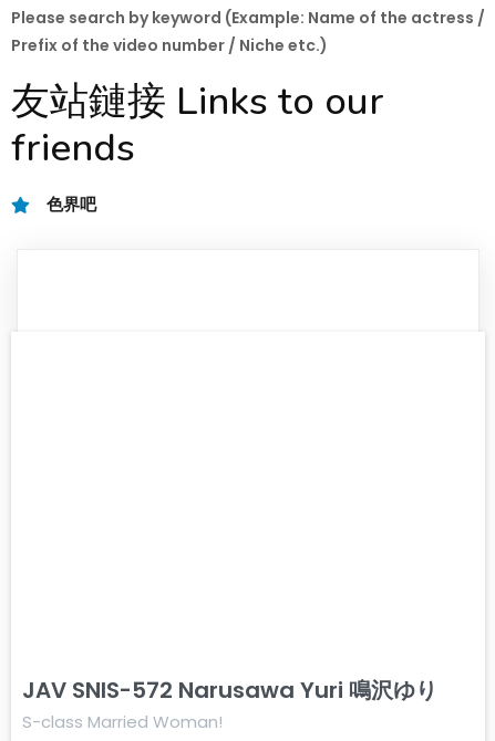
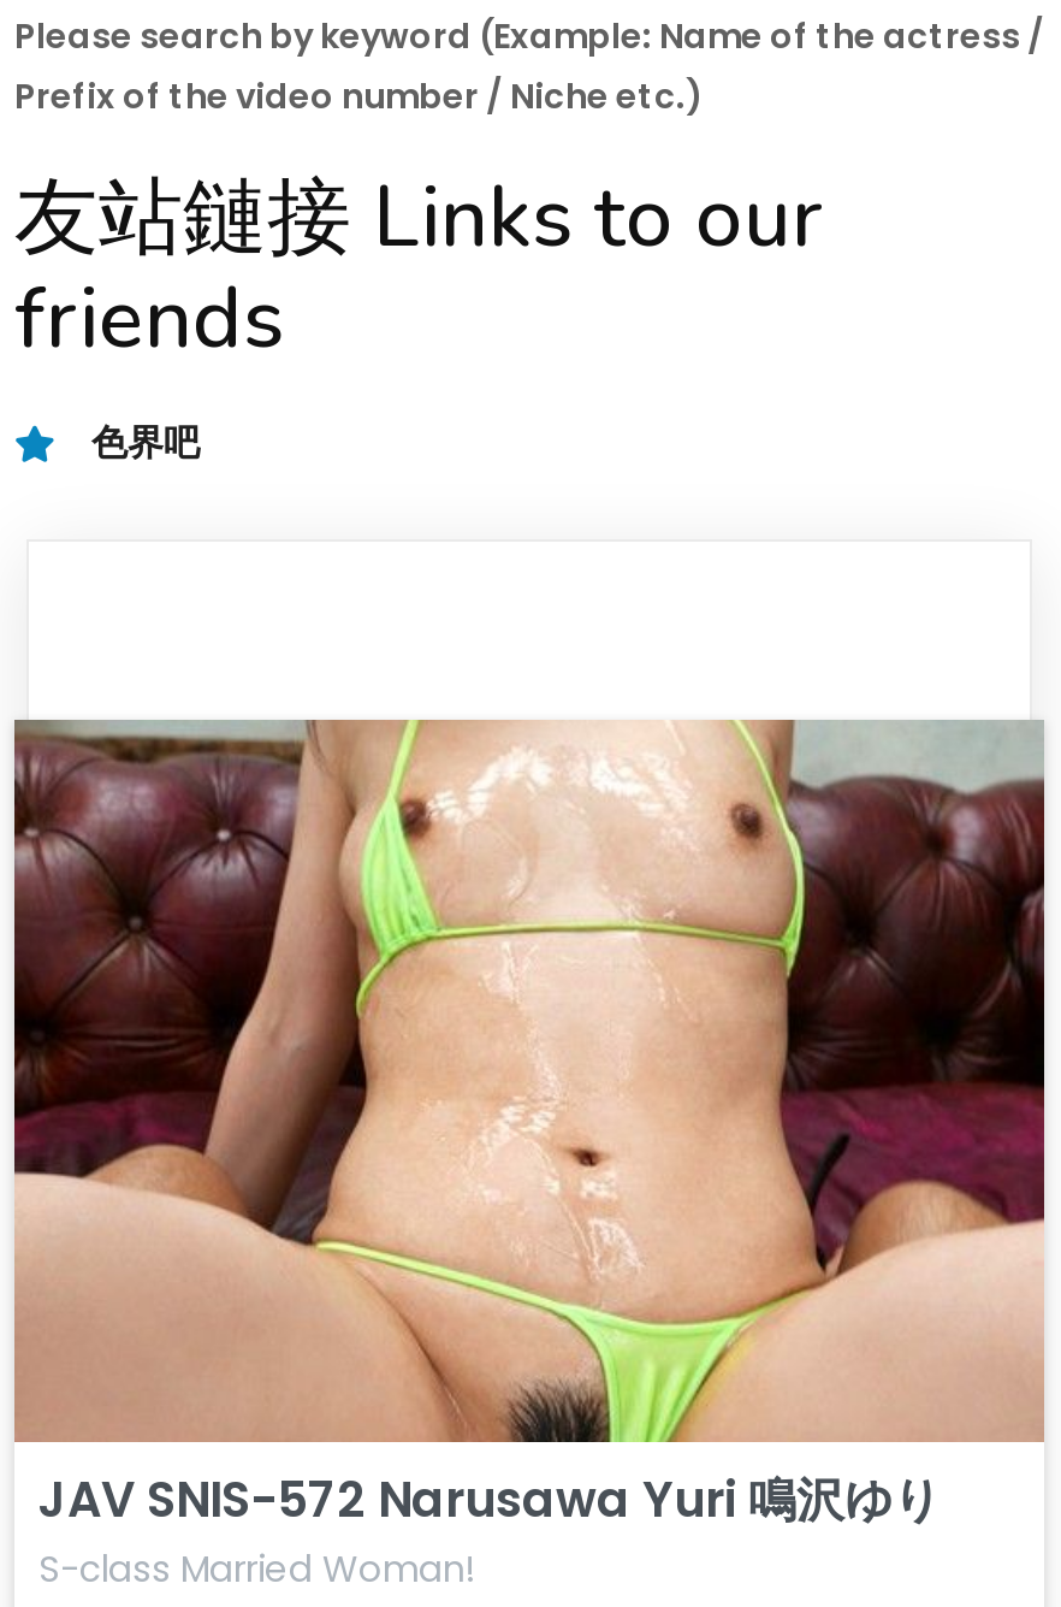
+ [image]
